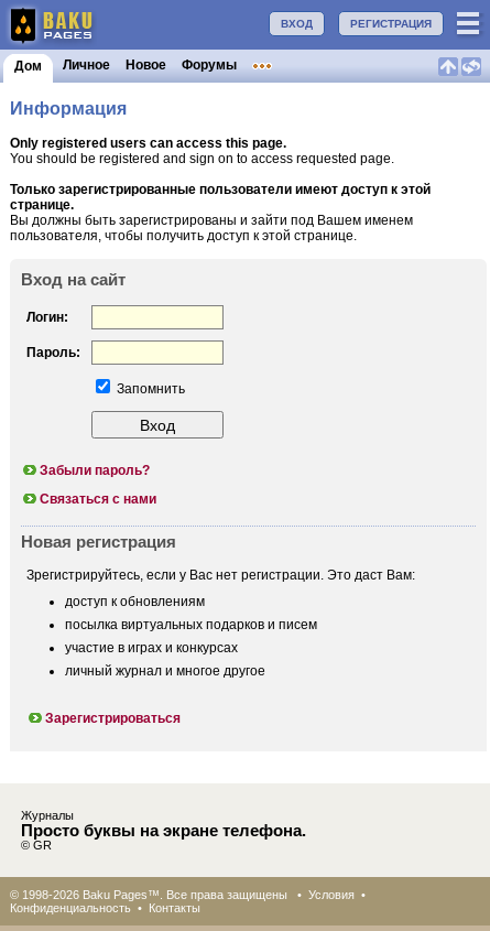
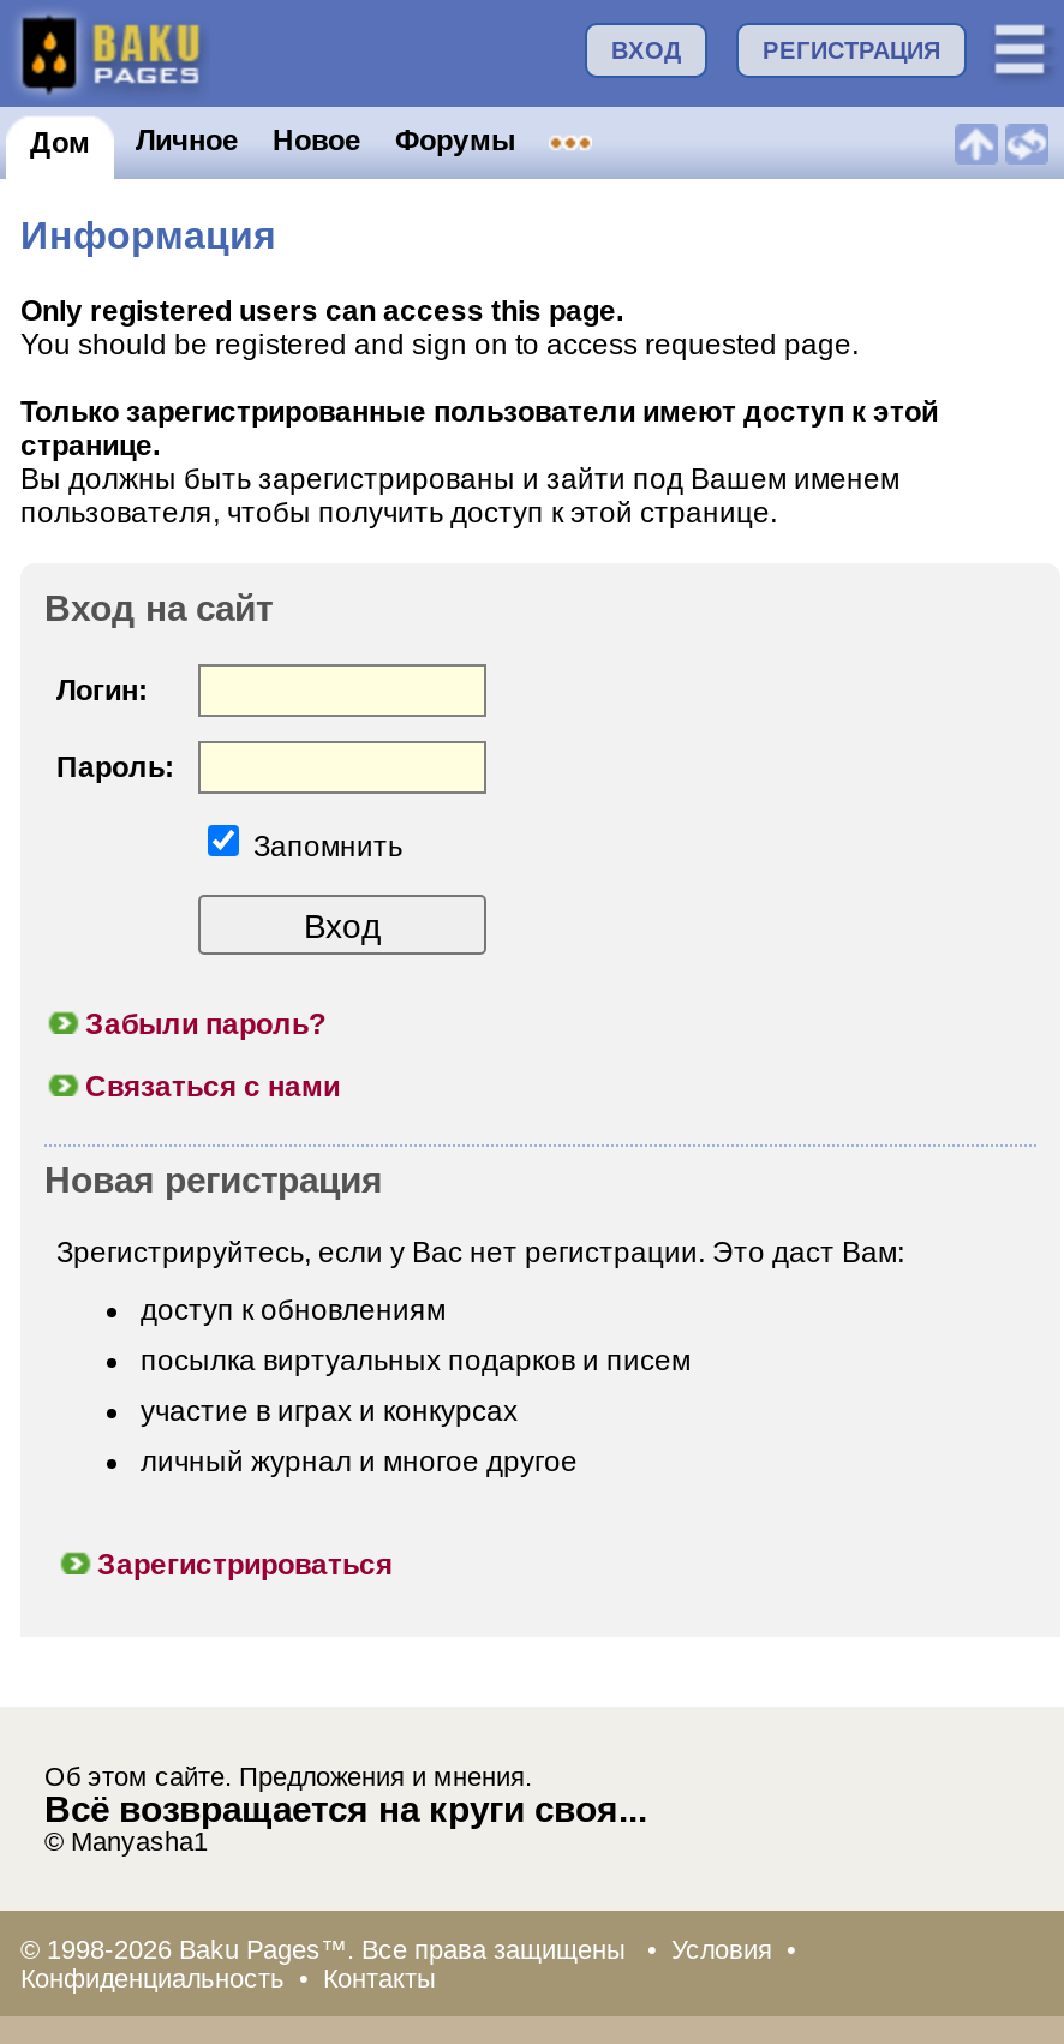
- Журналы
- Просто буквы на экране телефона.
- © GR
+ Об этом сайте. Предложения и мнения.
+ Всё возвращается на круги своя...
+ © Manyasha1
